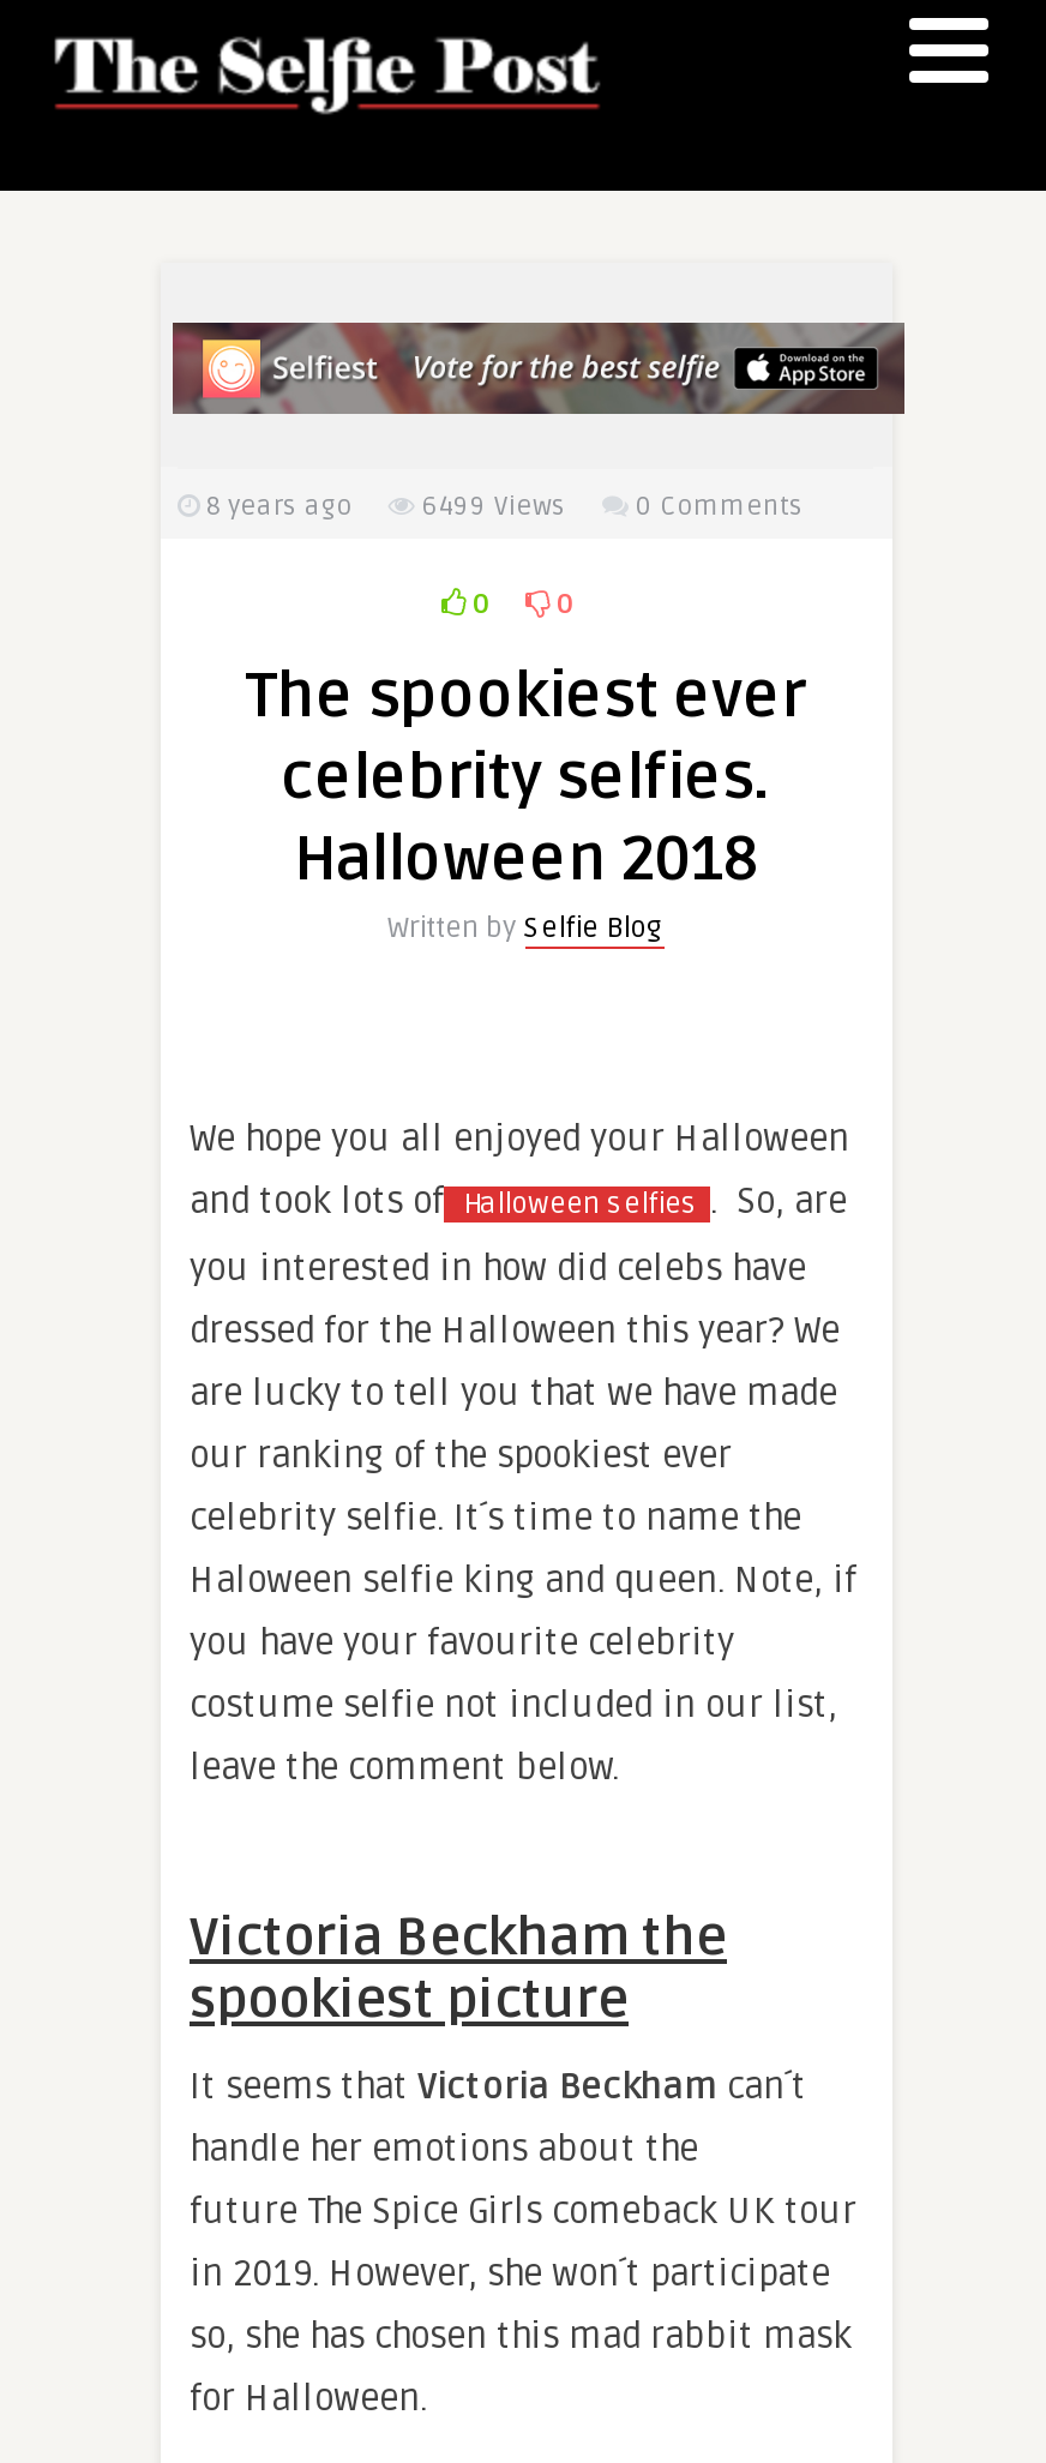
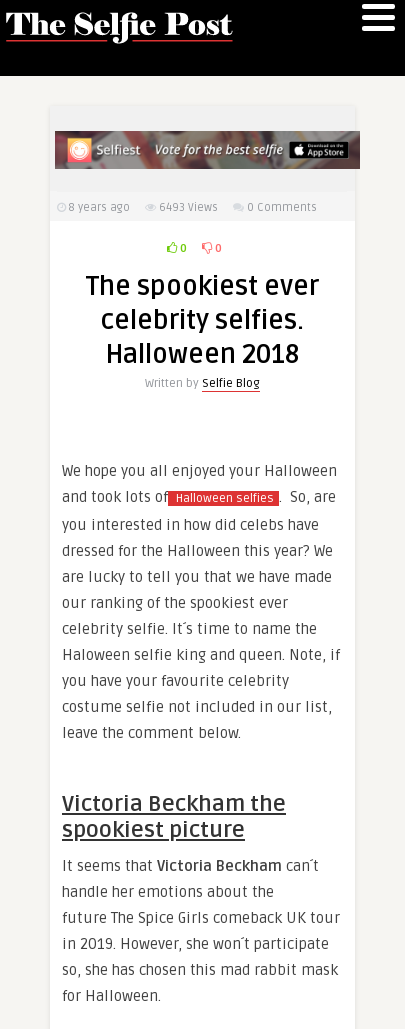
- 8 years ago 6499 Views
+ 8 years ago 6493 Views
